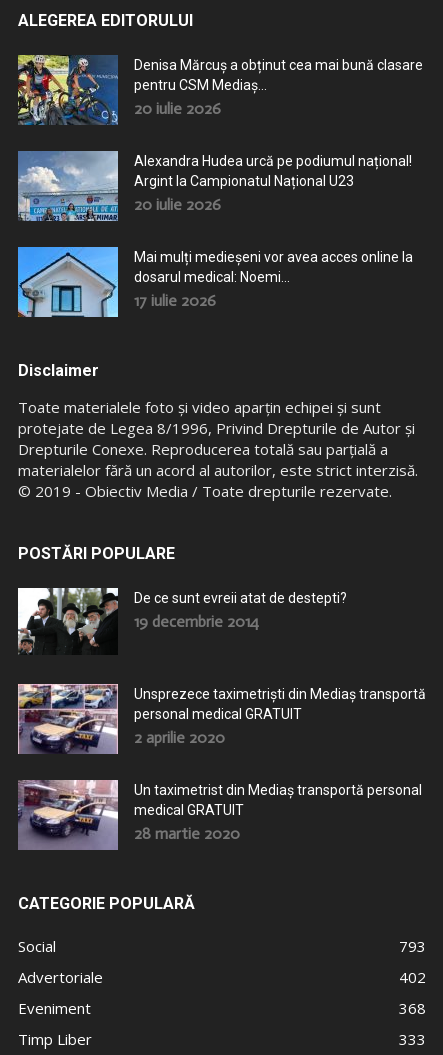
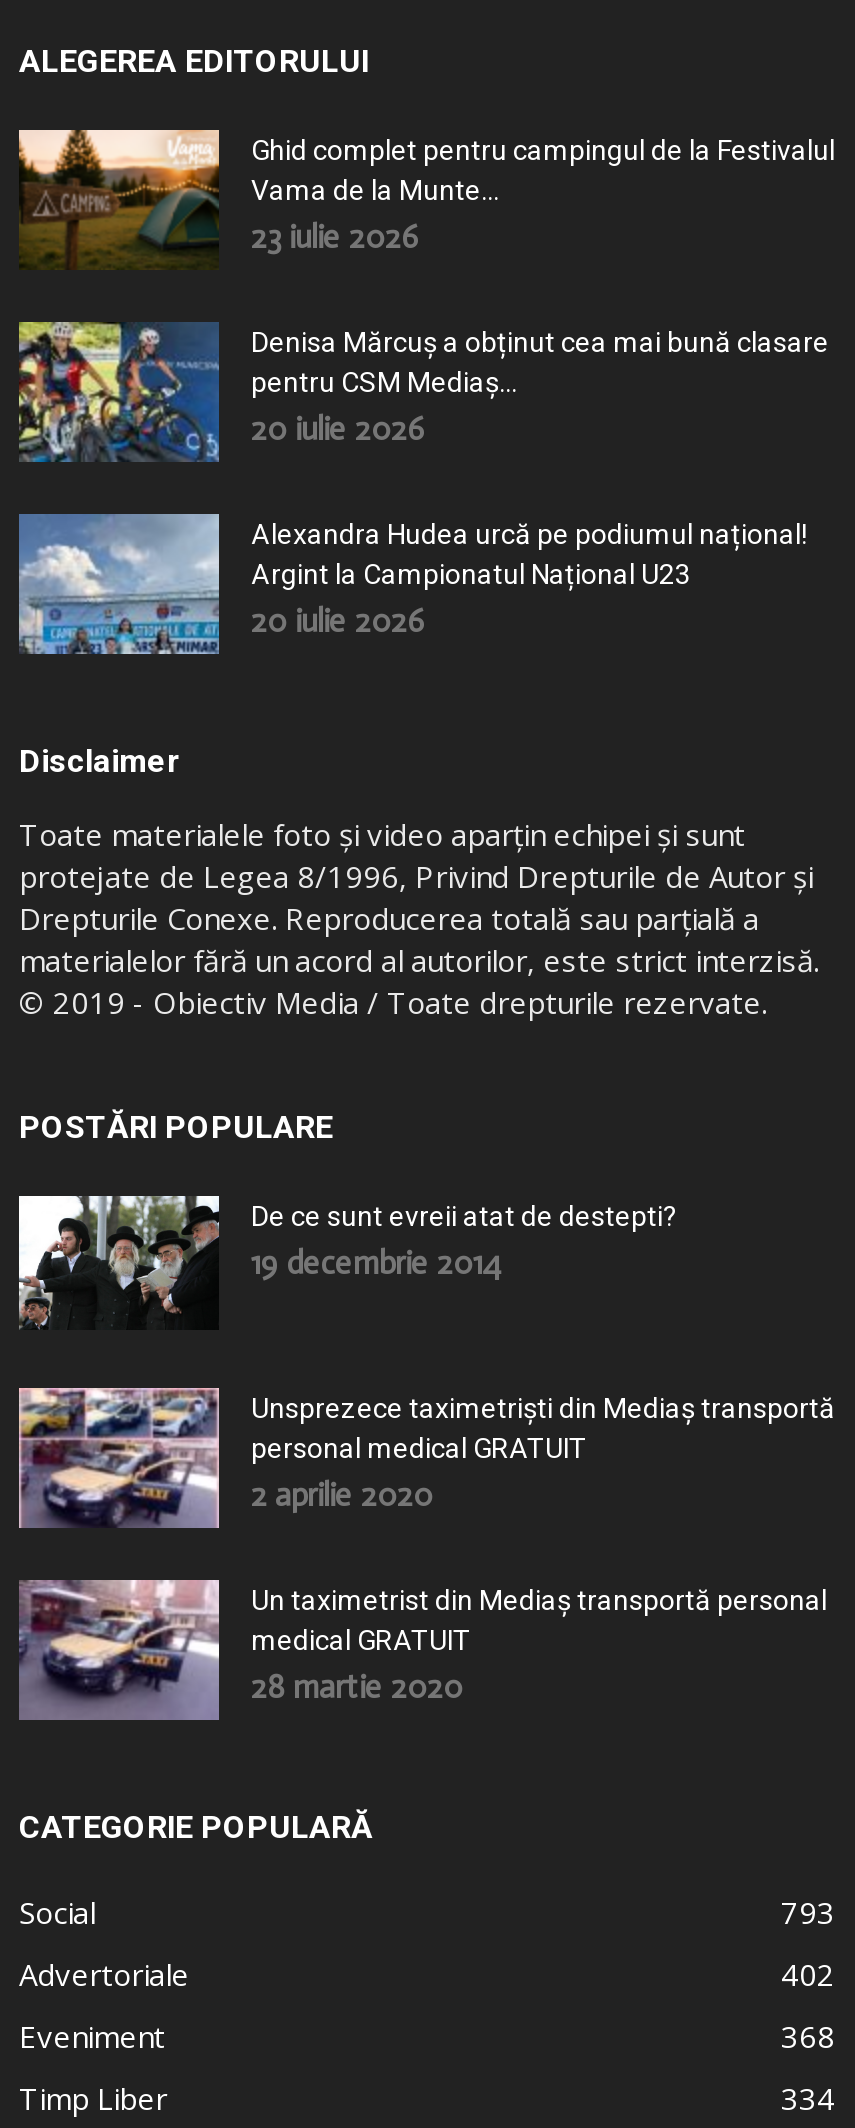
+ [image]
+ Ghid complet pentru campingul de la Festivalul
+ Vama de la Munte...
+ 23 iulie 2026

moved down: [image] | Denisa Mărcuș a obținut cea mai bună clasare | pentru CSM Mediaș... | 20 iulie 2026 | Alexandra Hudea urcă pe podiumul național! | Argint la Campionatul Național U23 | 20 iulie 2026

- [image]
- Mai mulți medieșeni vor avea acces online la
- dosarul medical: Noemi...
- 17 iulie 2026

- 333
+ 334
